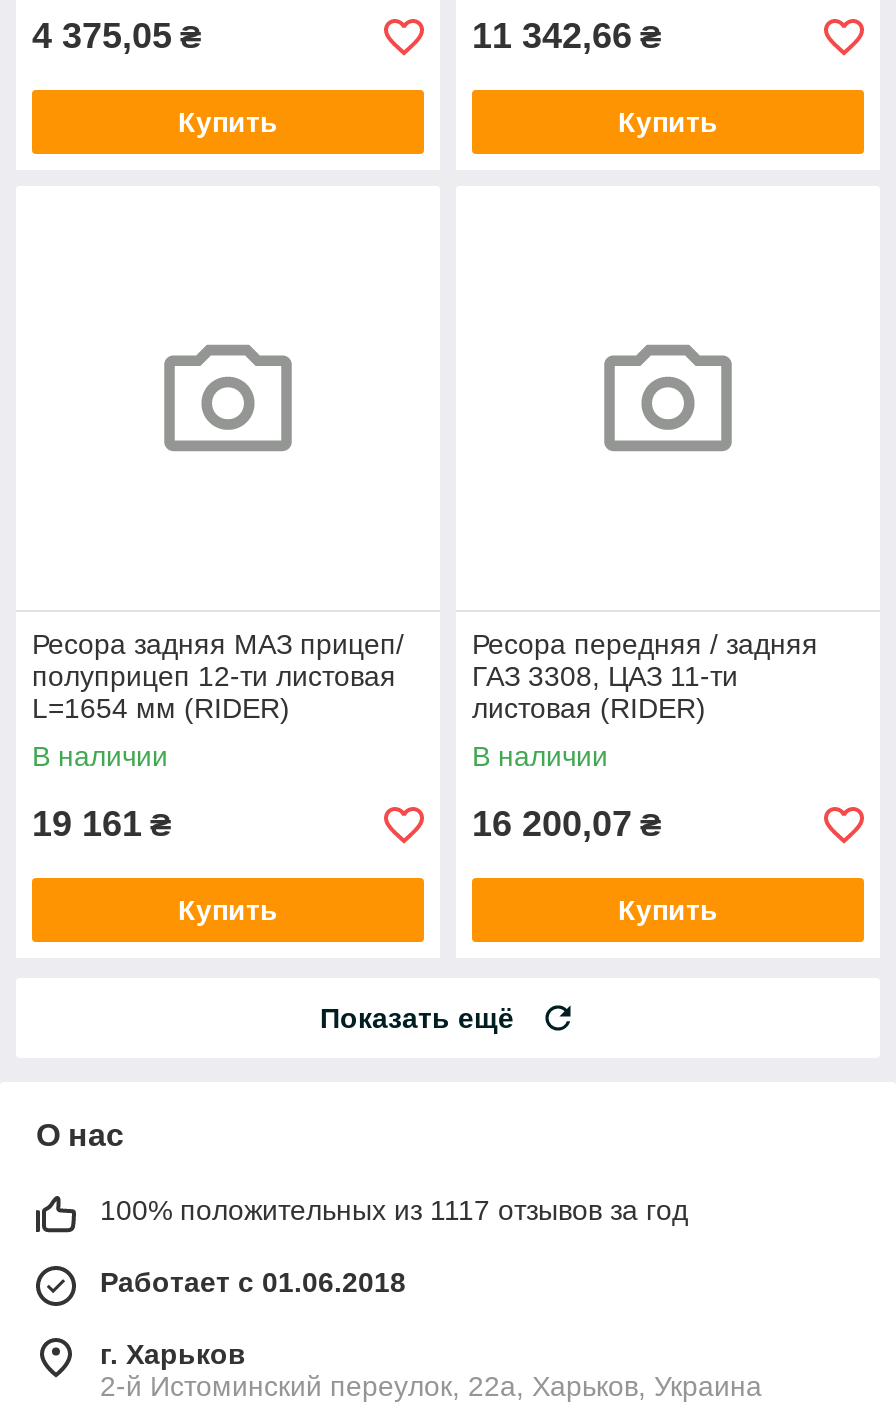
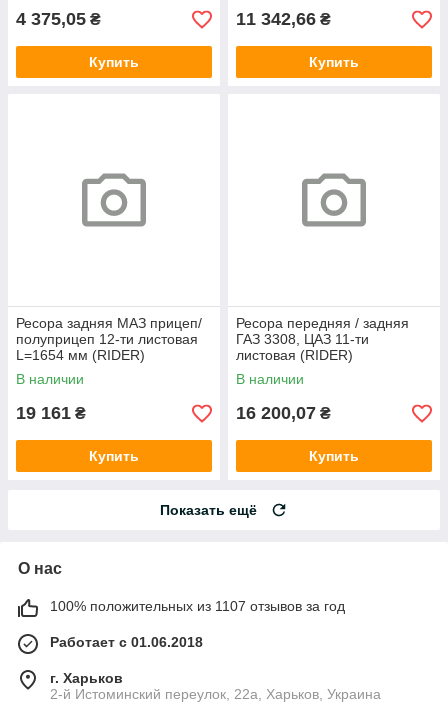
- 100% положительных из 1117 отзывов за год
+ 100% положительных из 1107 отзывов за год
